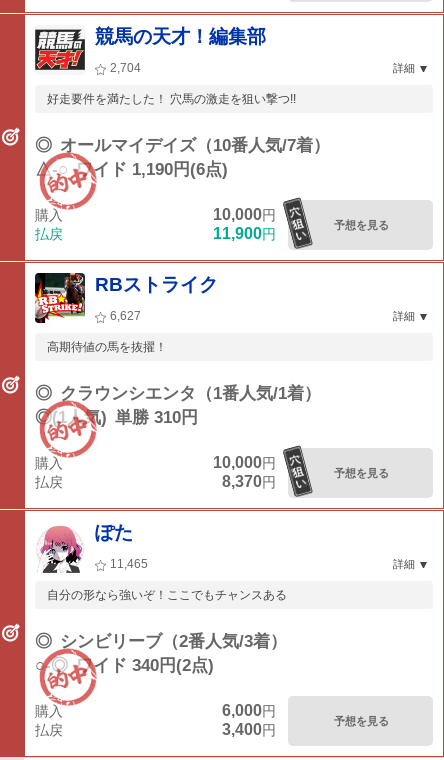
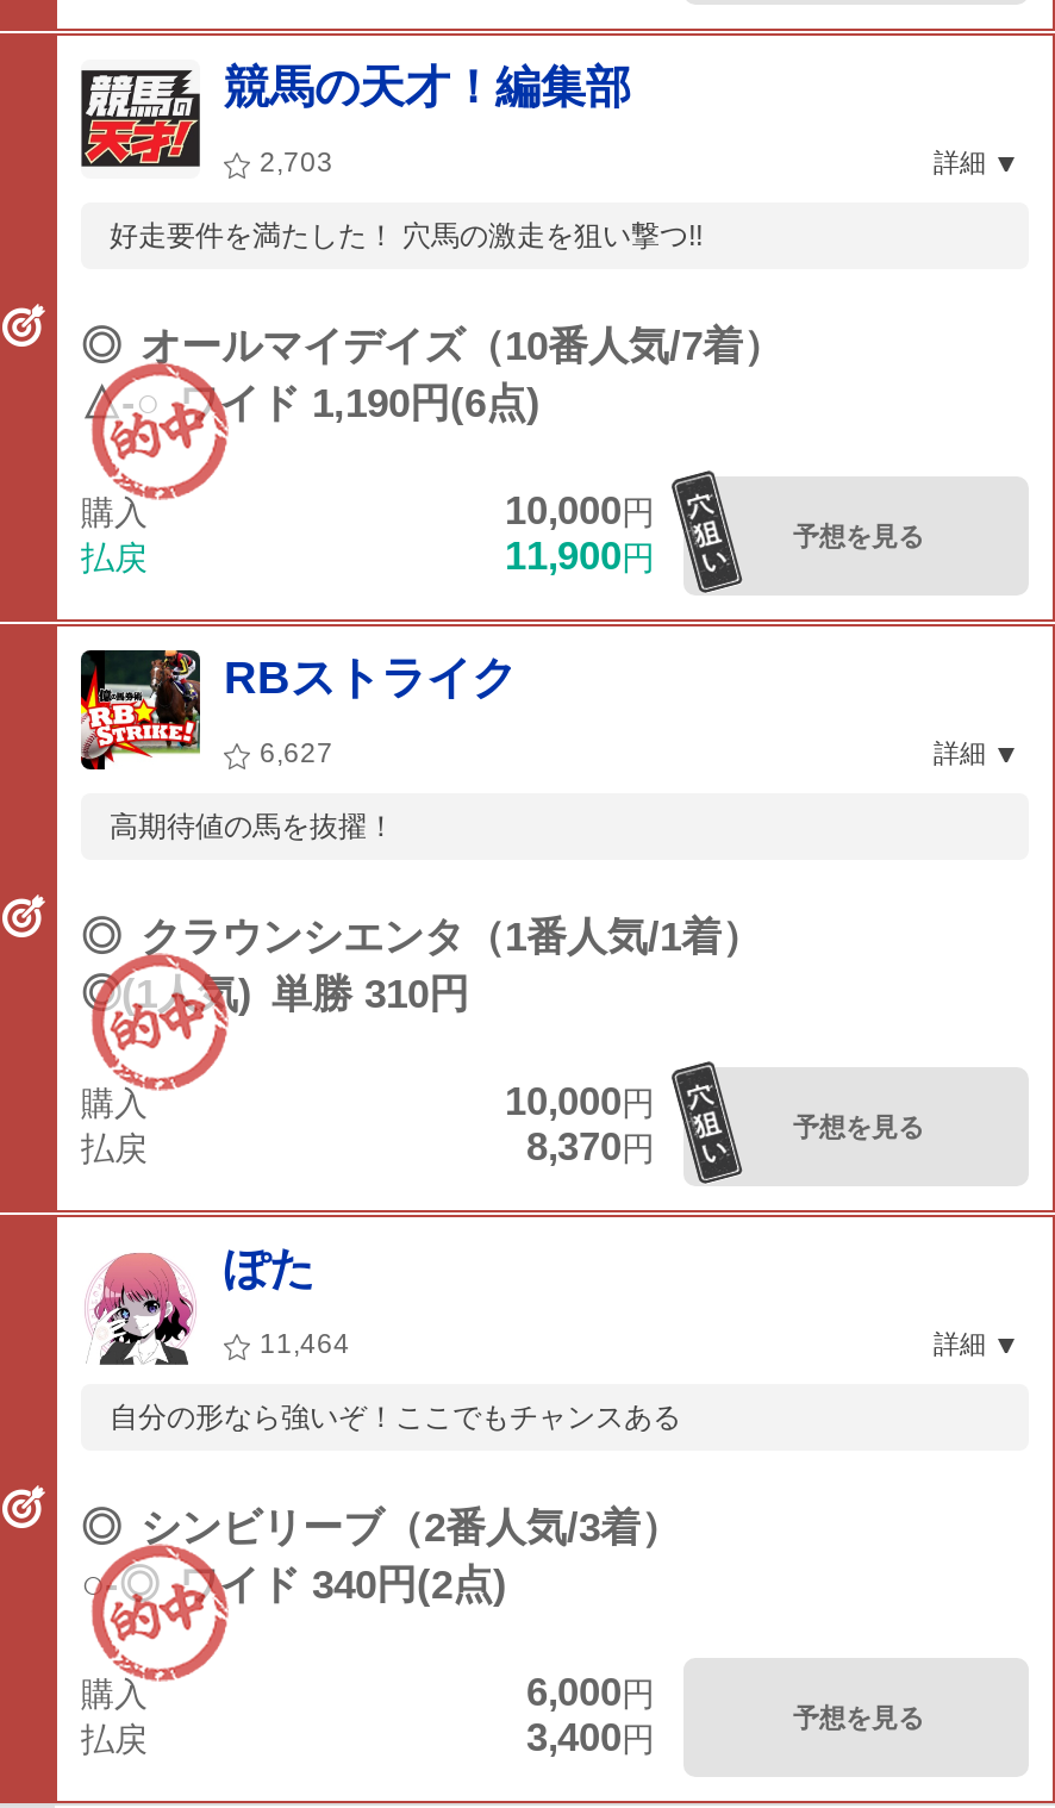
- 2,704
+ 2,703

- 11,465
+ 11,464
